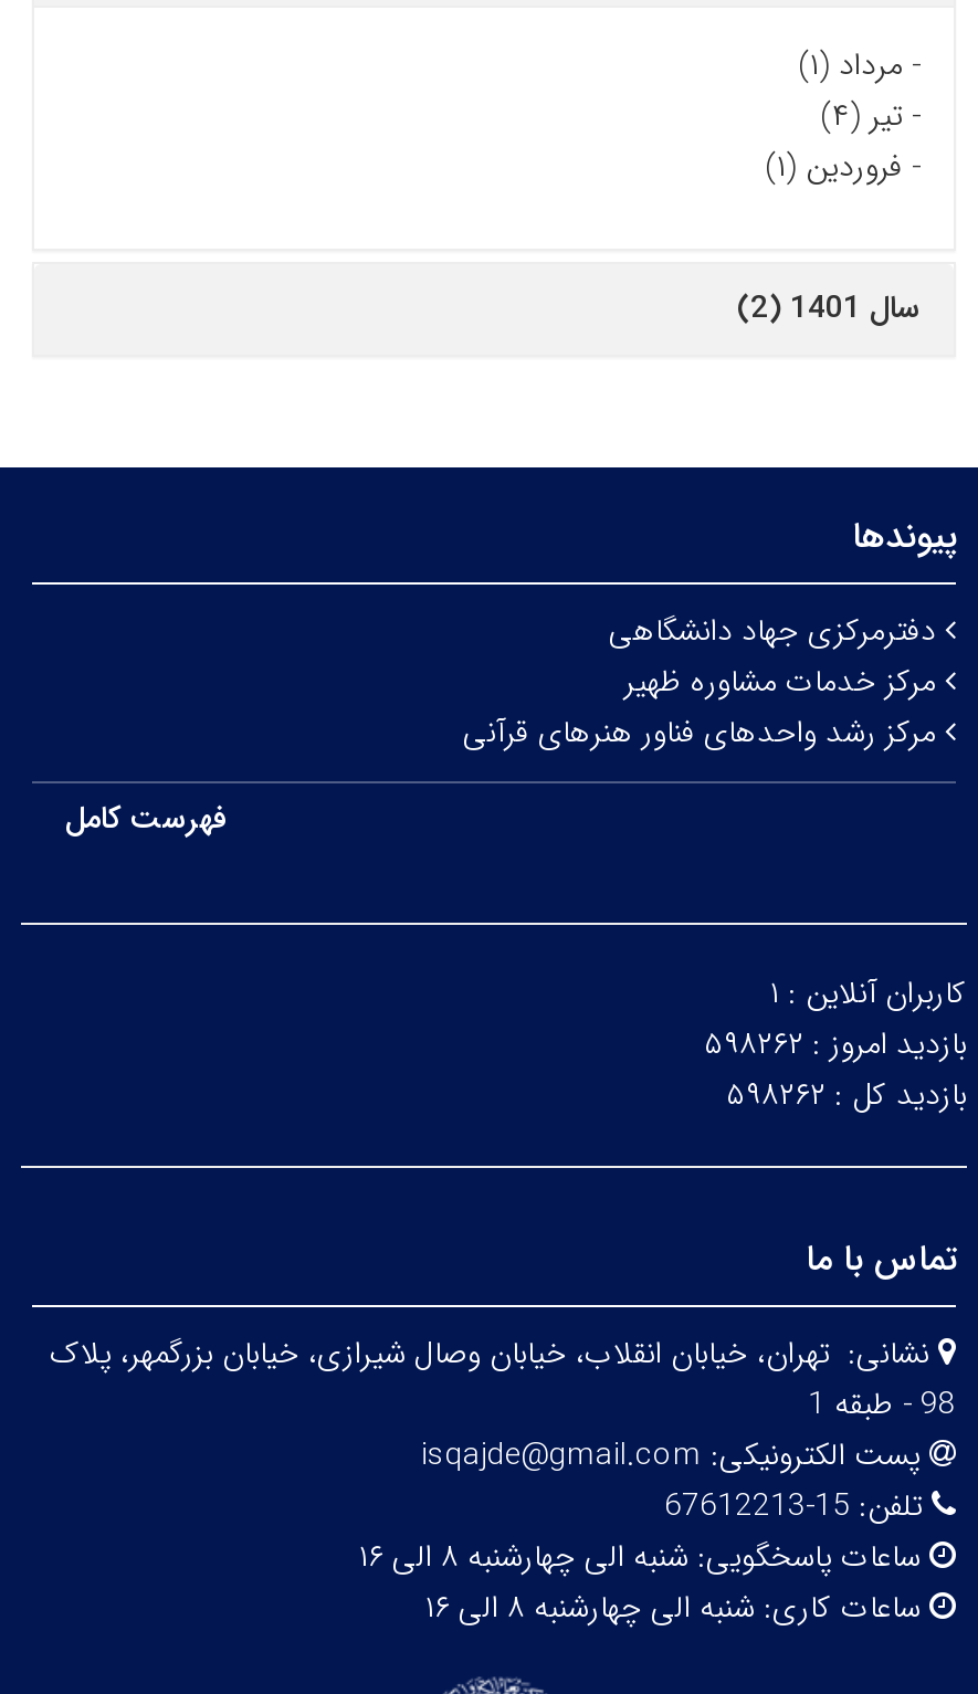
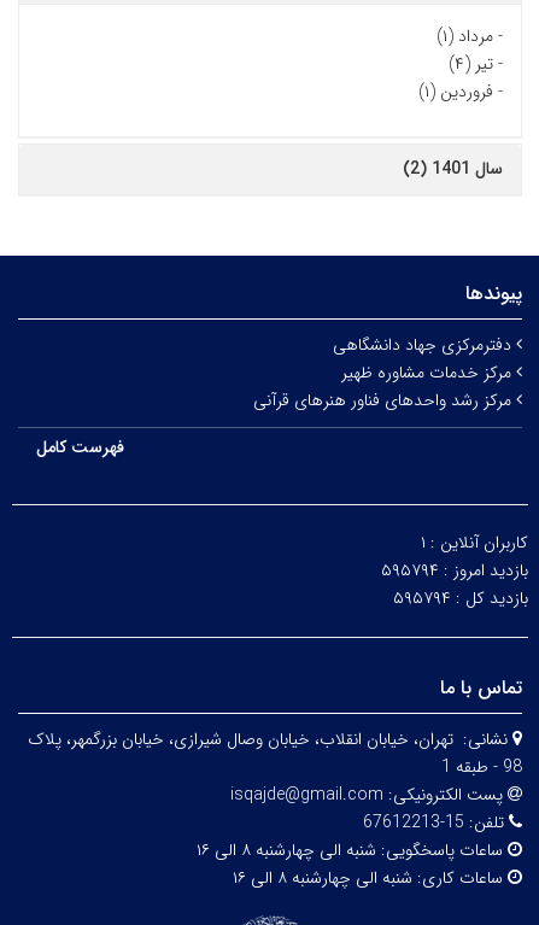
- بازدید امروز : ۵۹۸۲۶۲
+ بازدید امروز : ۵۹۵۷۹۴

- بازدید کل : ۵۹۸۲۶۲
+ بازدید کل : ۵۹۵۷۹۴
